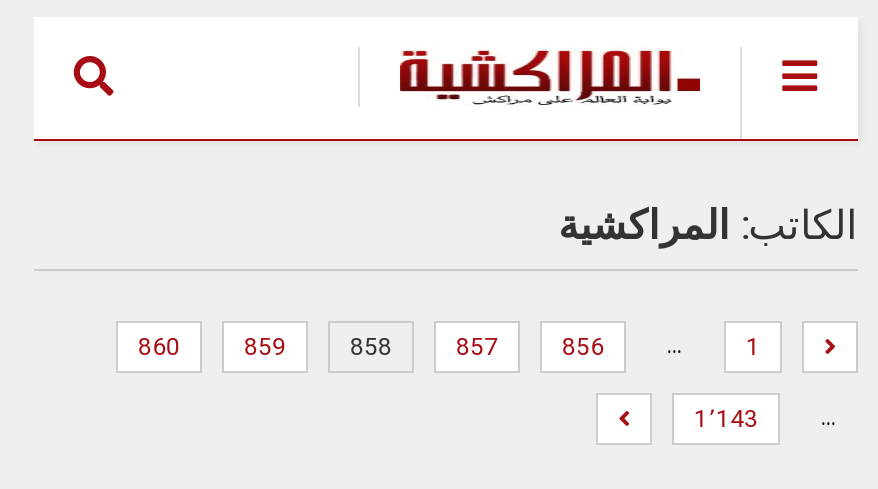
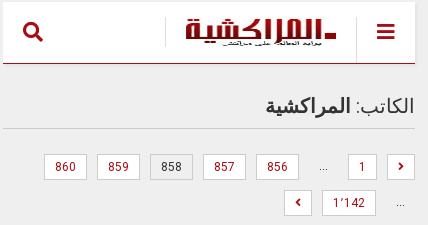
- 1٬143
+ 1٬142
